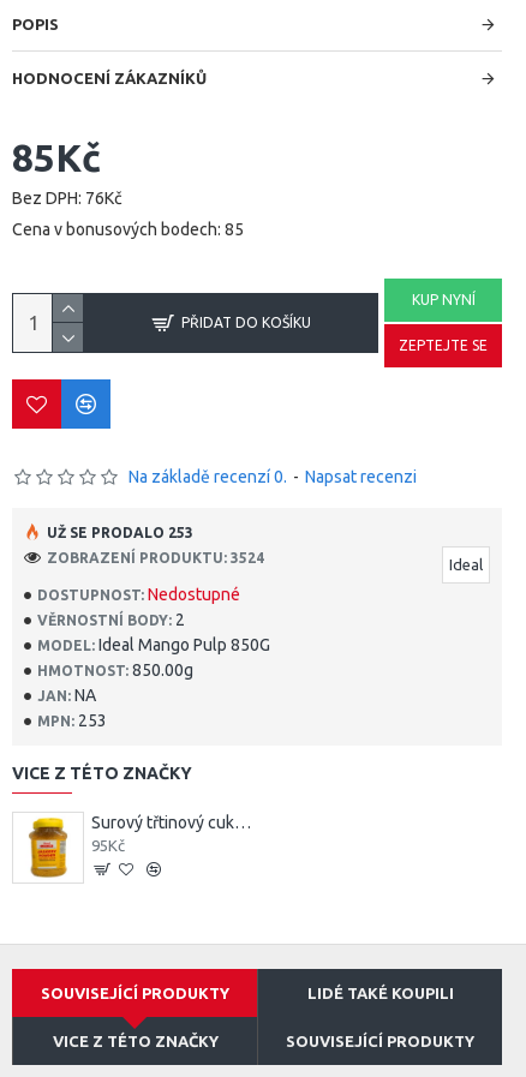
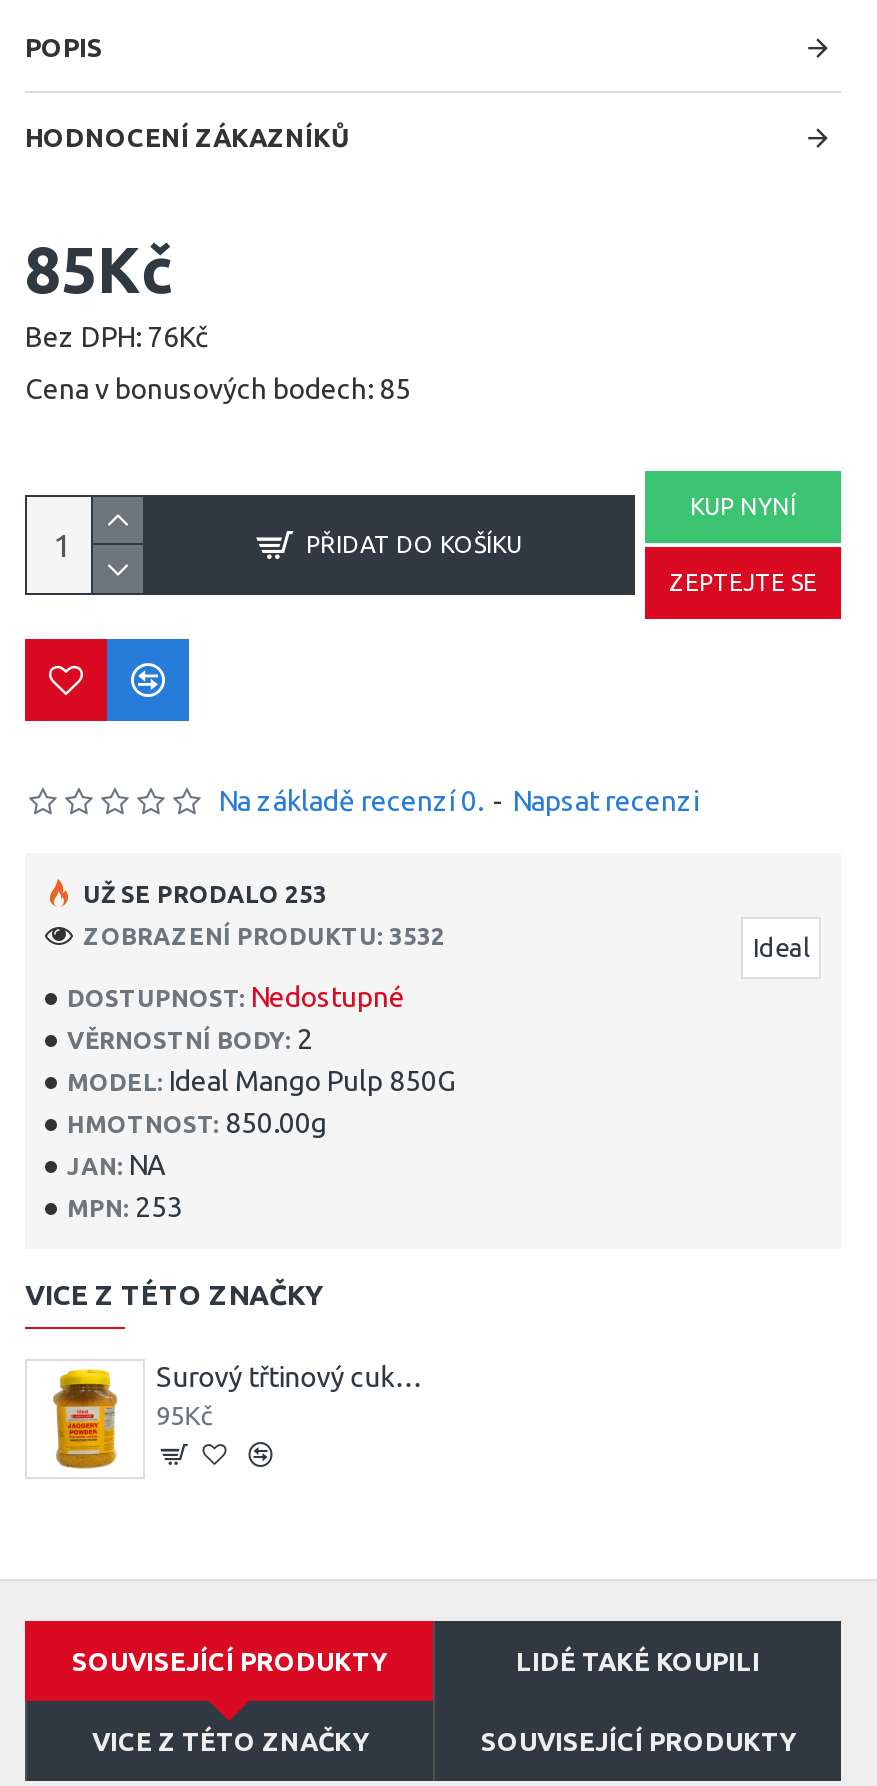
- ZOBRAZENÍ PRODUKTU: 3524
+ ZOBRAZENÍ PRODUKTU: 3532
